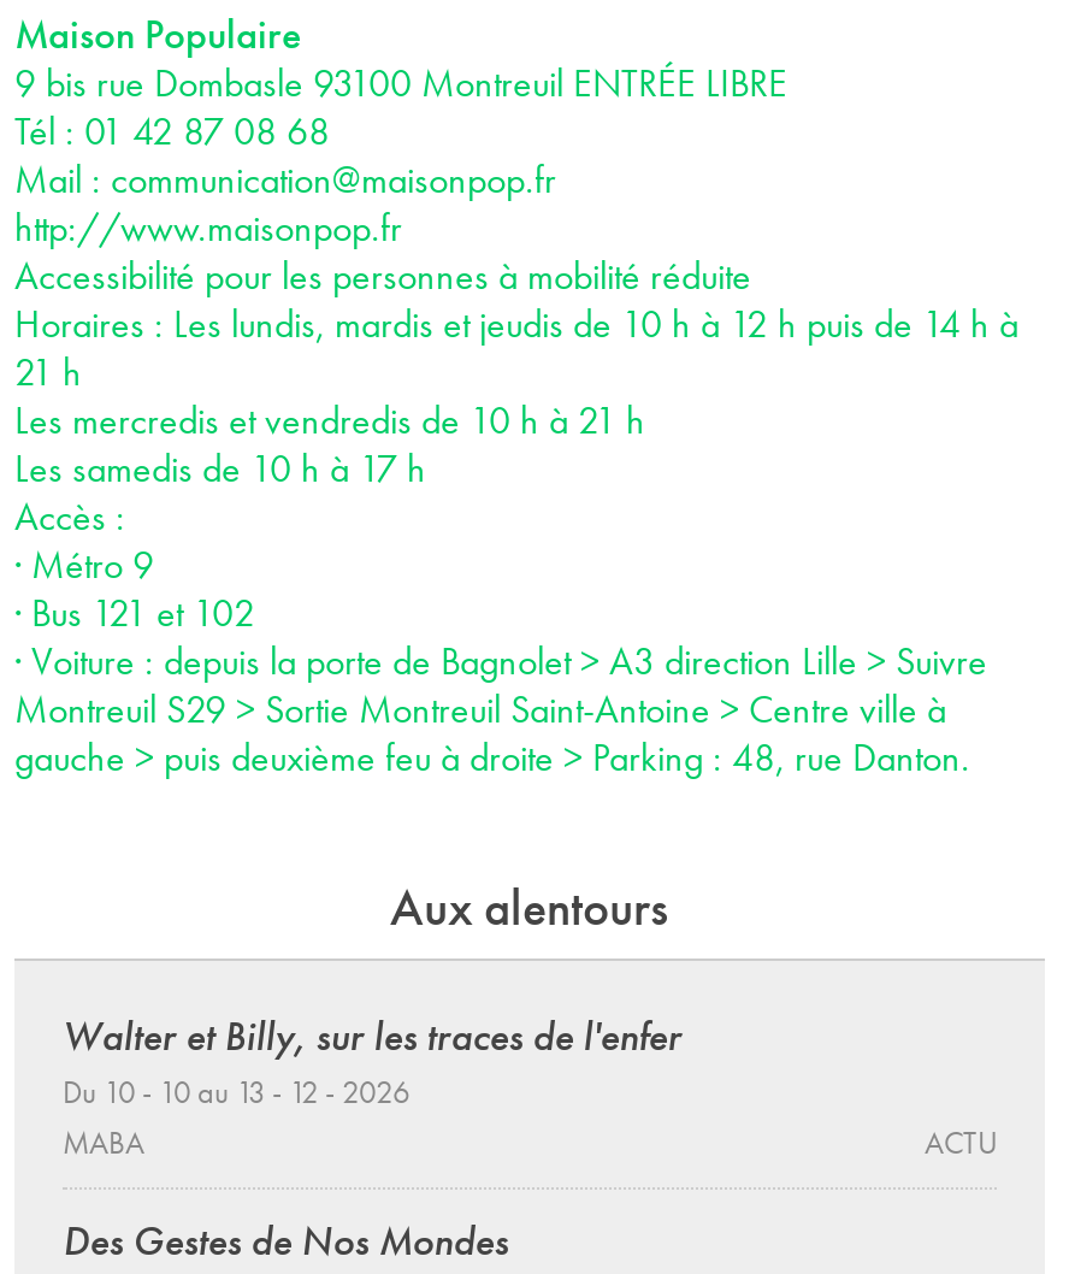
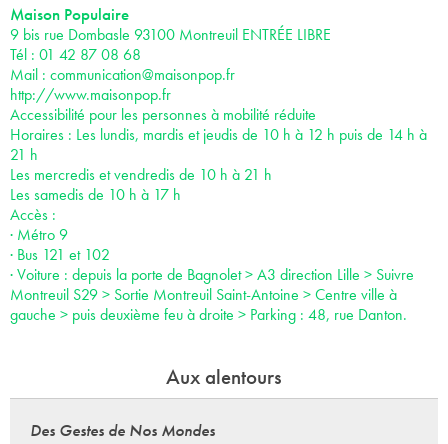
- Walter et Billy, sur les traces de l'enfer
- Du 10 - 10 au 13 - 12 - 2026
- MABA
- ACTU
